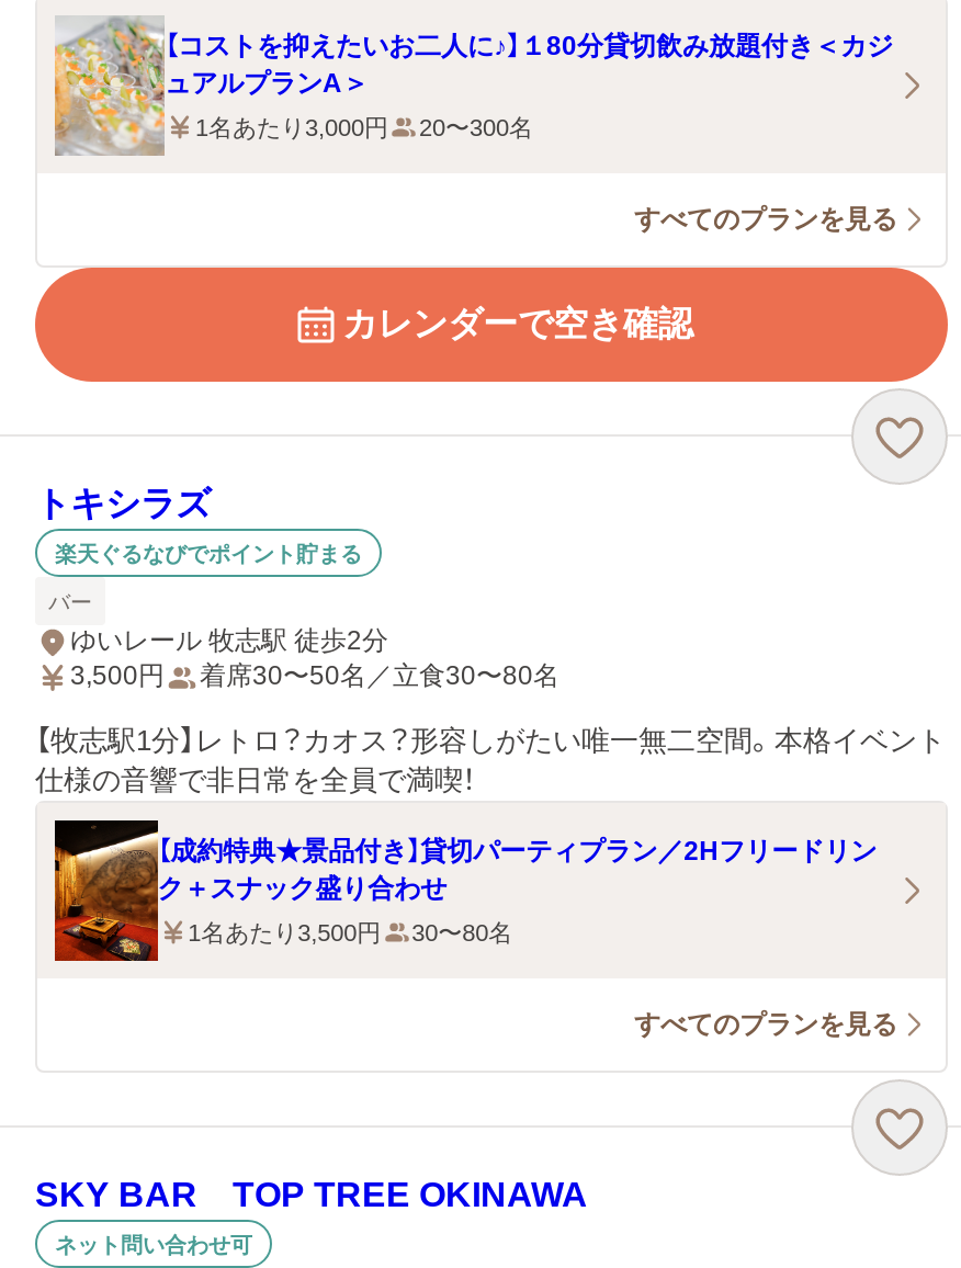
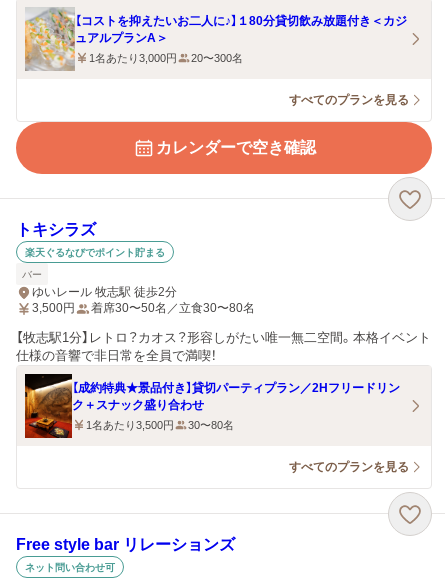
- SKY BAR TOP TREE OKINAWA
+ Free style bar リレーションズ
